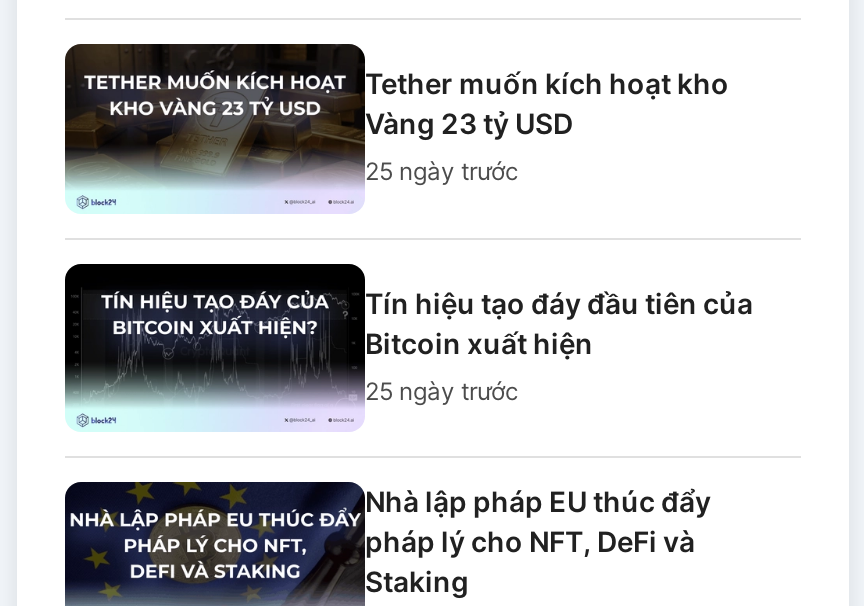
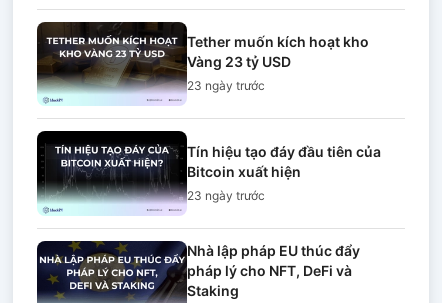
- 25 ngày trước
+ 23 ngày trước

- 25 ngày trước
+ 23 ngày trước
